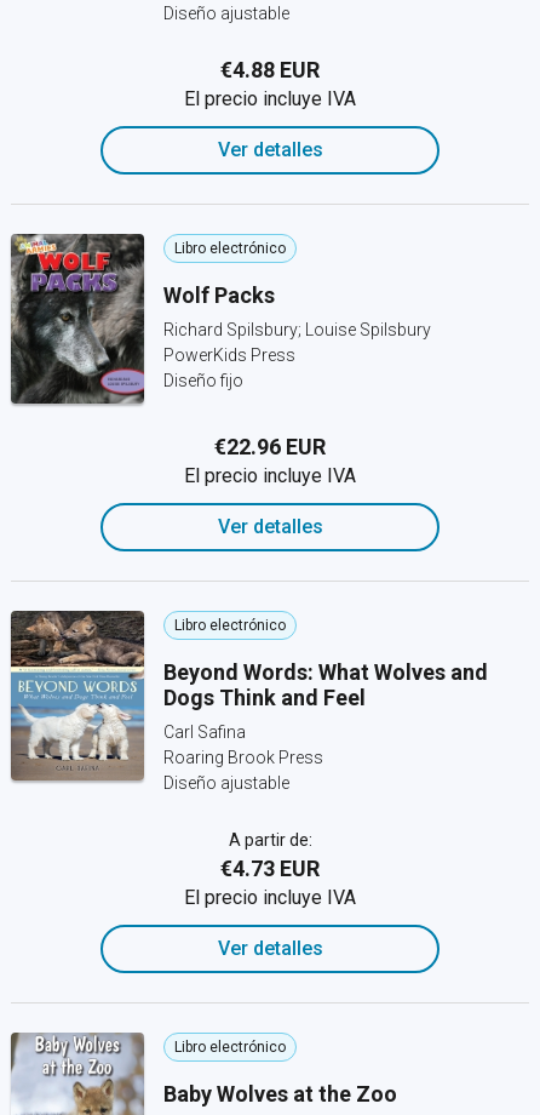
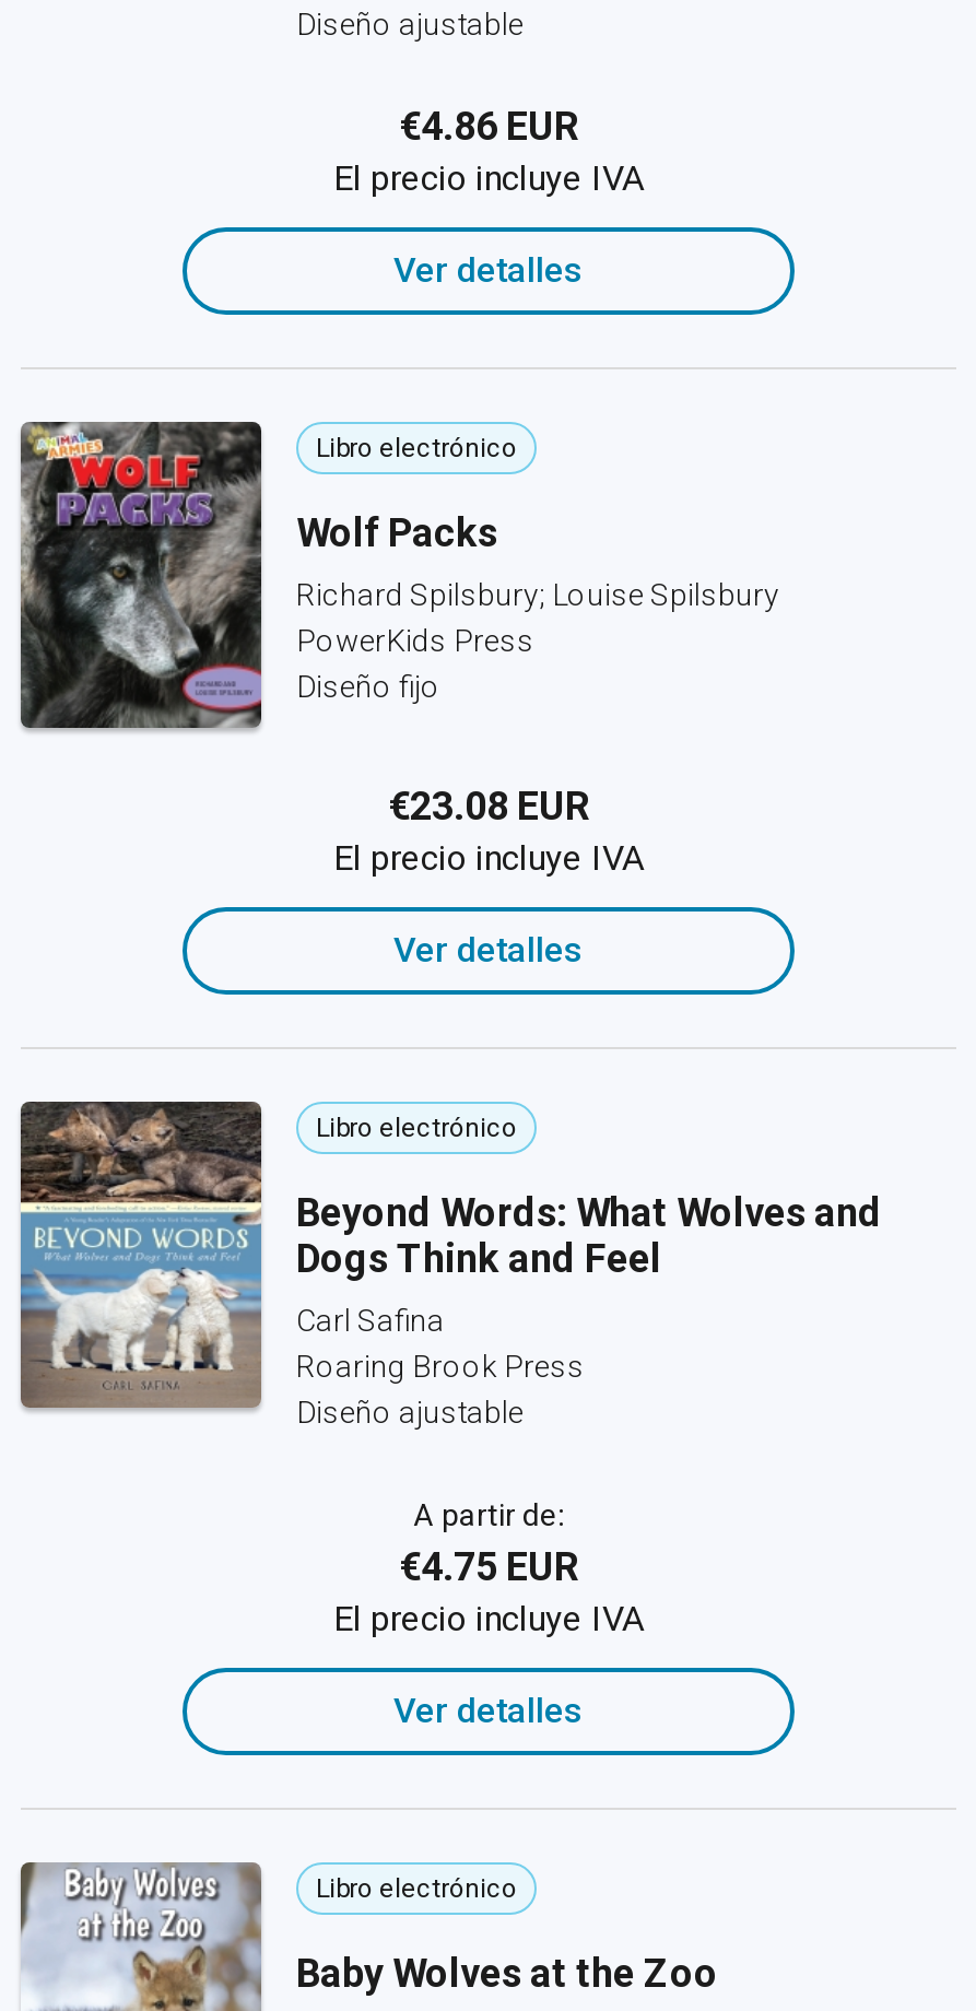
- €4.88 EUR
+ €4.86 EUR

- €22.96 EUR
+ €23.08 EUR

- €4.73 EUR
+ €4.75 EUR
